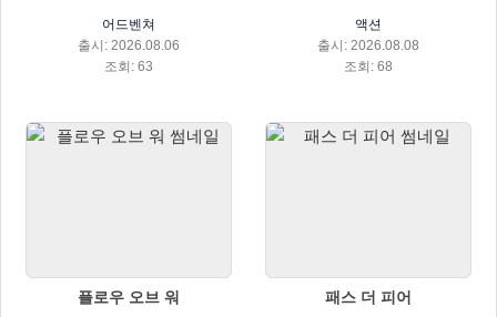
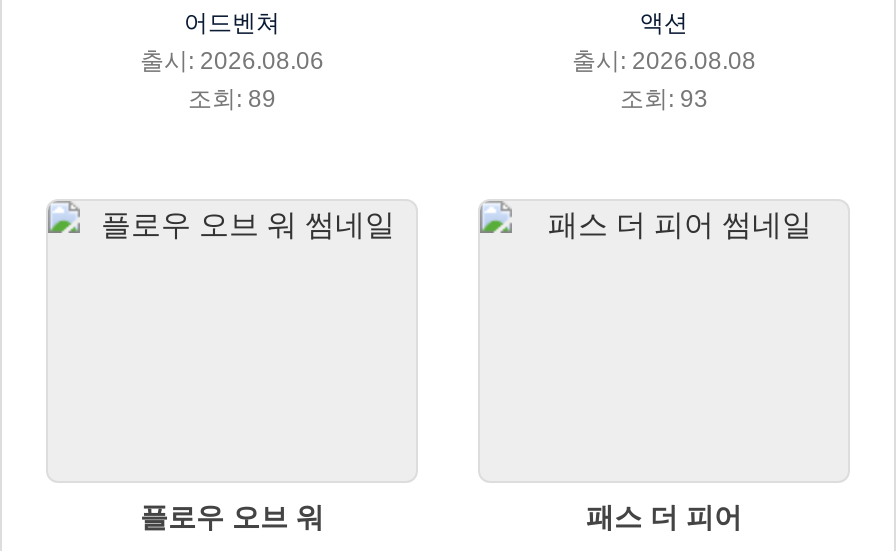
- 조회: 63
+ 조회: 89

- 조회: 68
+ 조회: 93
